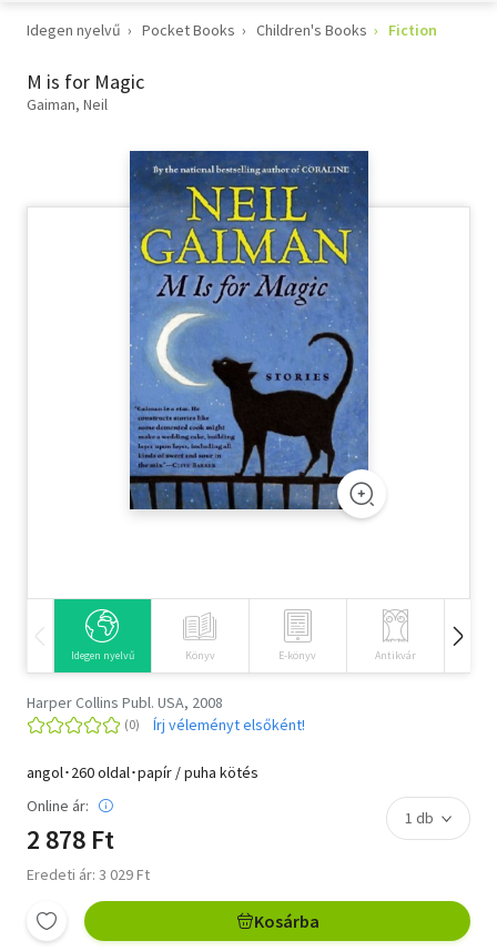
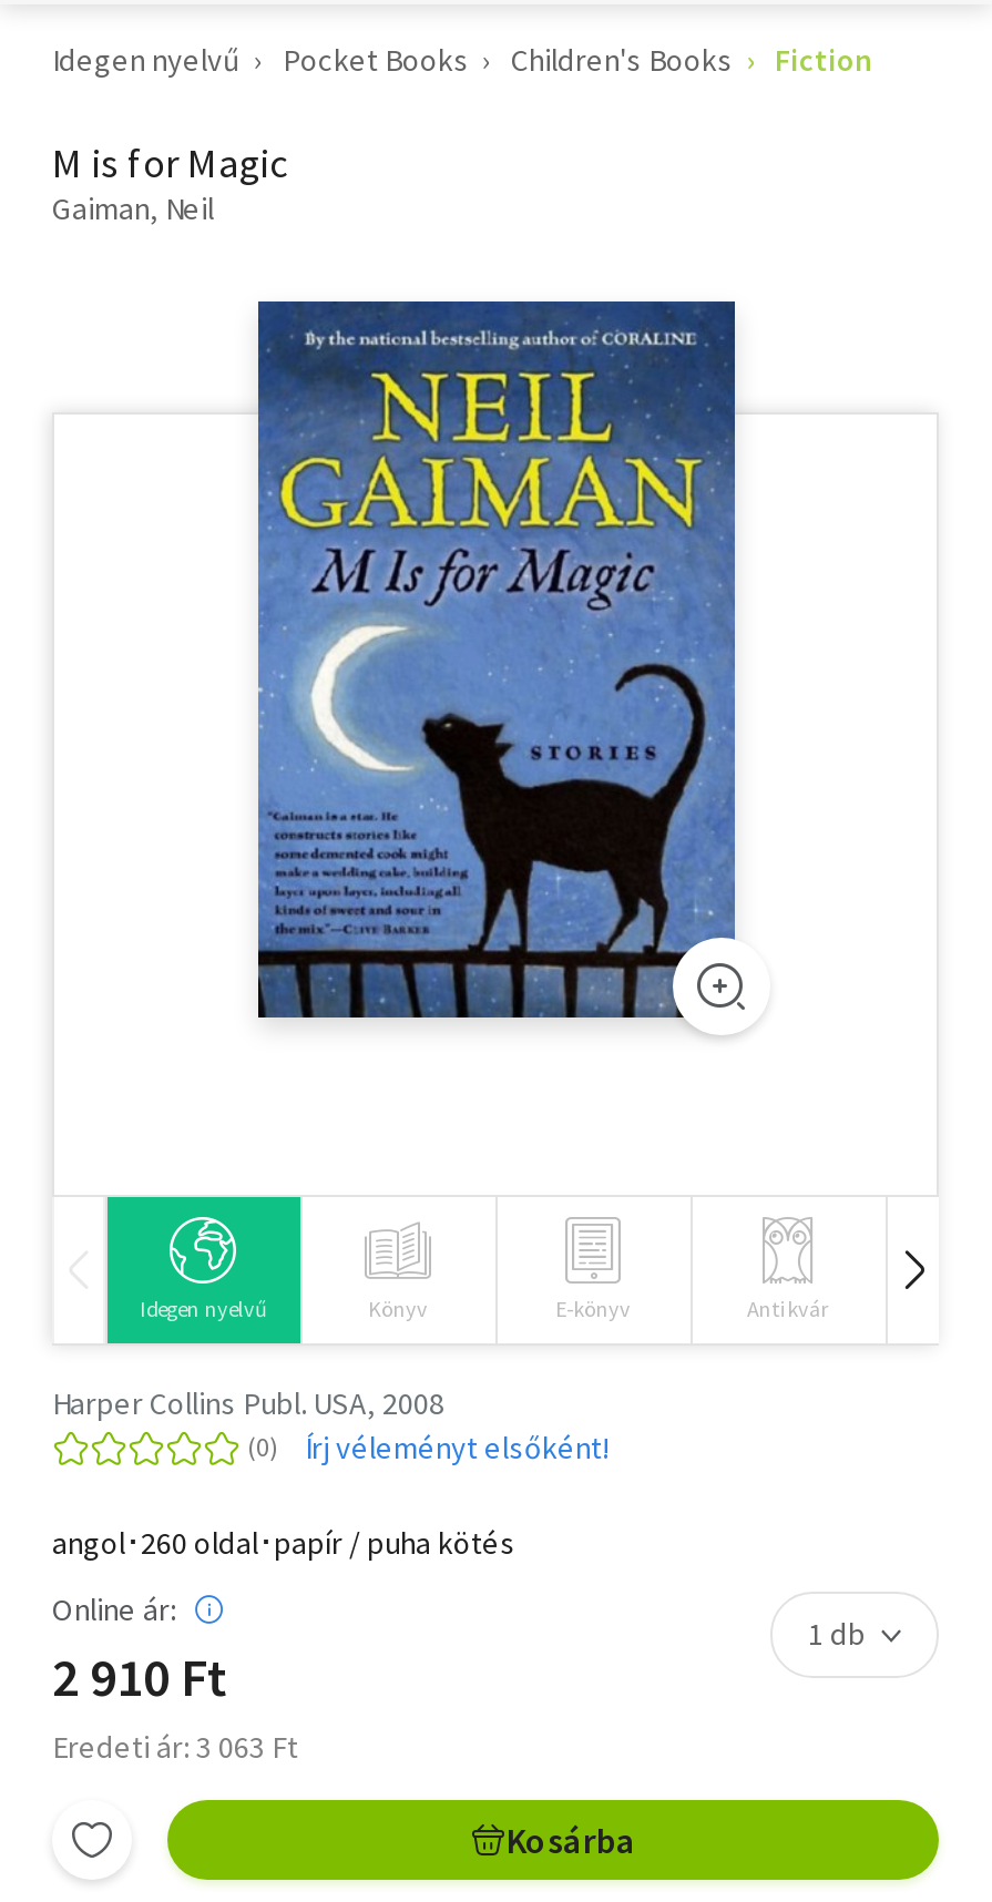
- 2 878 Ft
+ 2 910 Ft

- Eredeti ár: 3 029 Ft
+ Eredeti ár: 3 063 Ft
